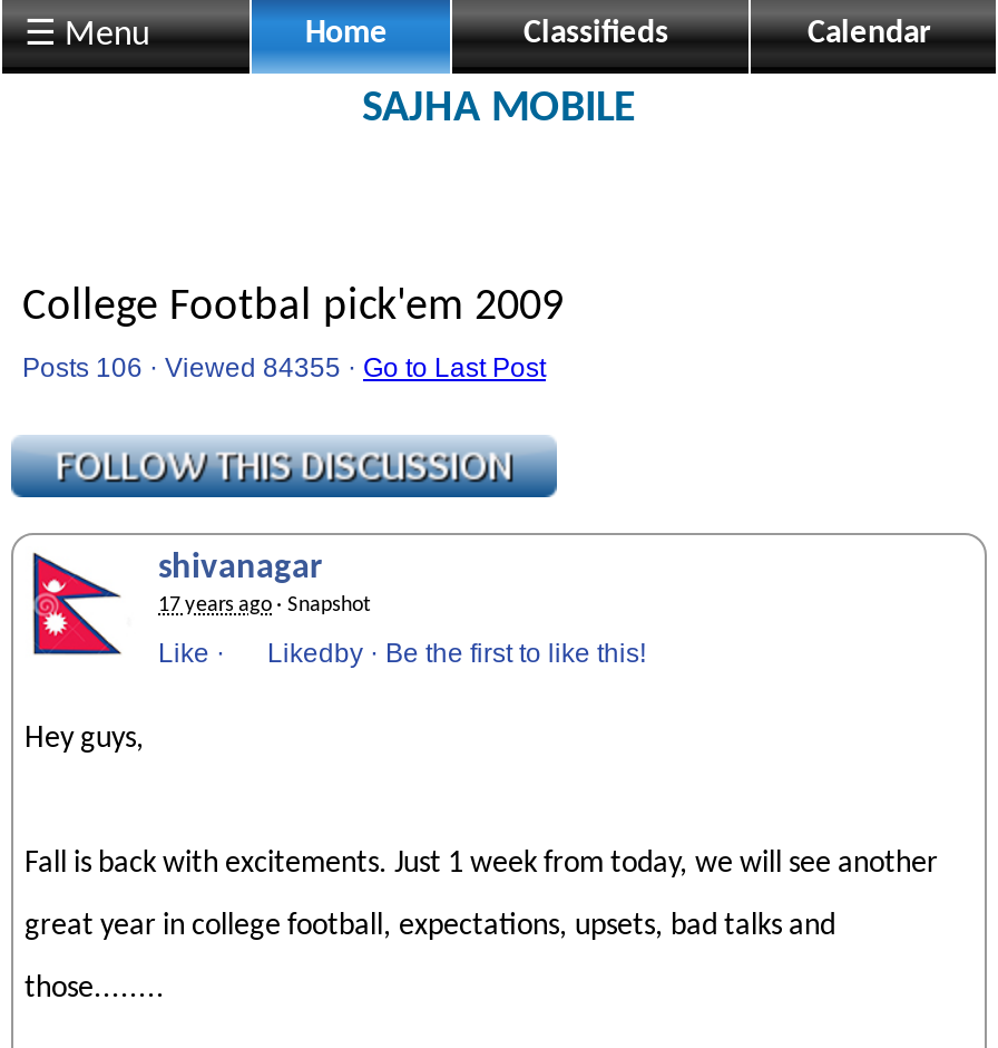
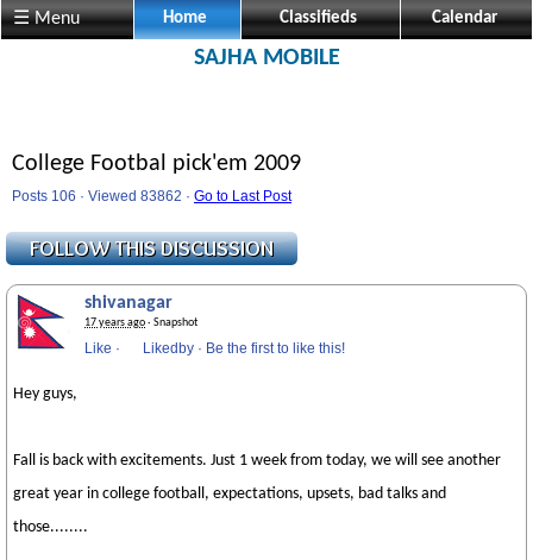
- Posts 106 · Viewed 84355 · Go to Last Post
+ Posts 106 · Viewed 83862 · Go to Last Post
